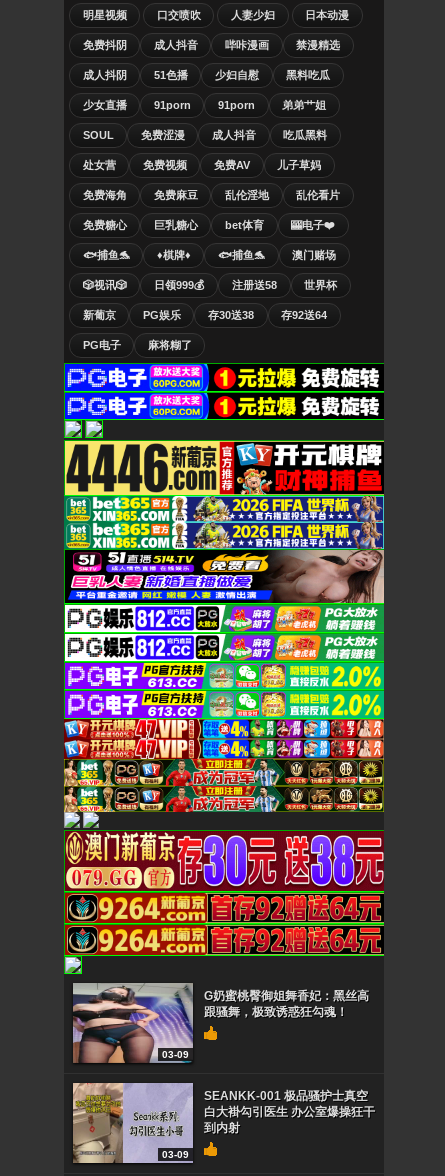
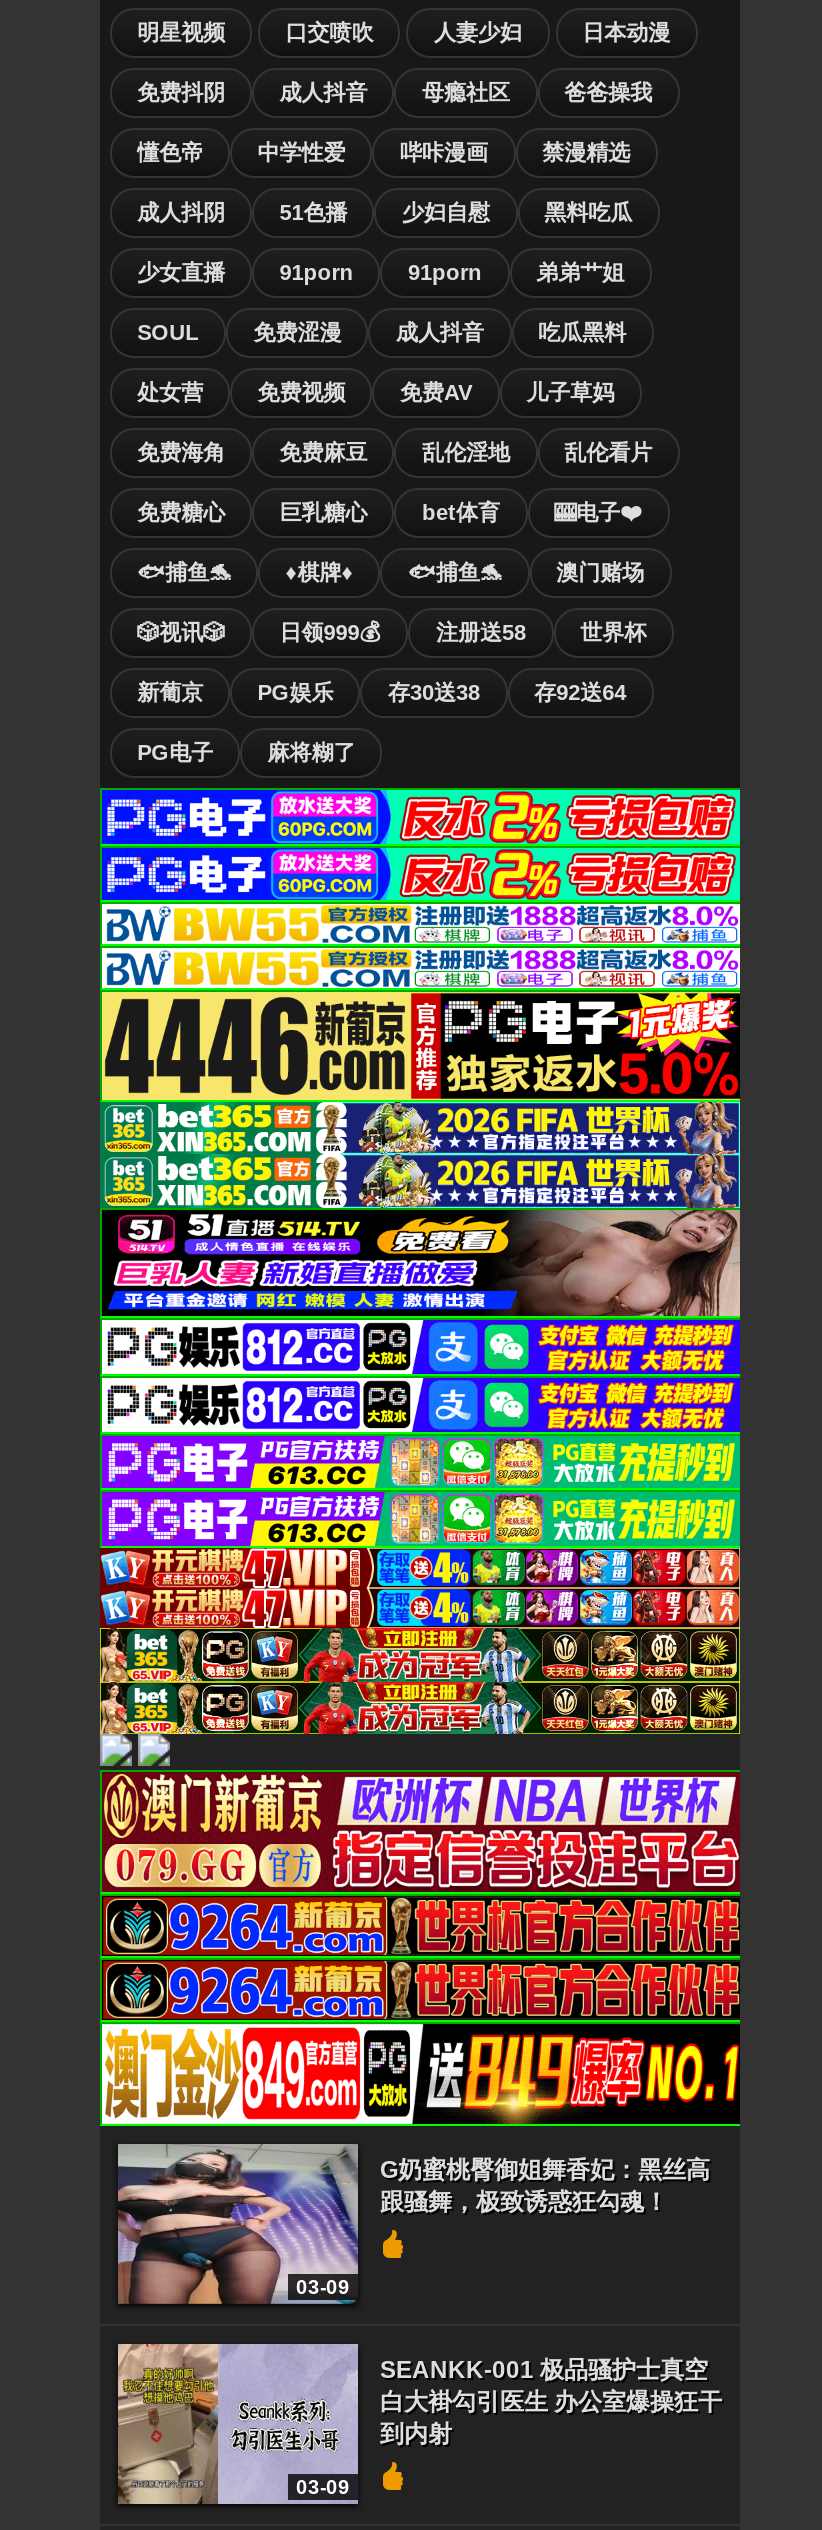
+ 母瘾社区
+ 爸爸操我
+ 懂色帝
+ 中学性爱

- [image]
+ [image]
